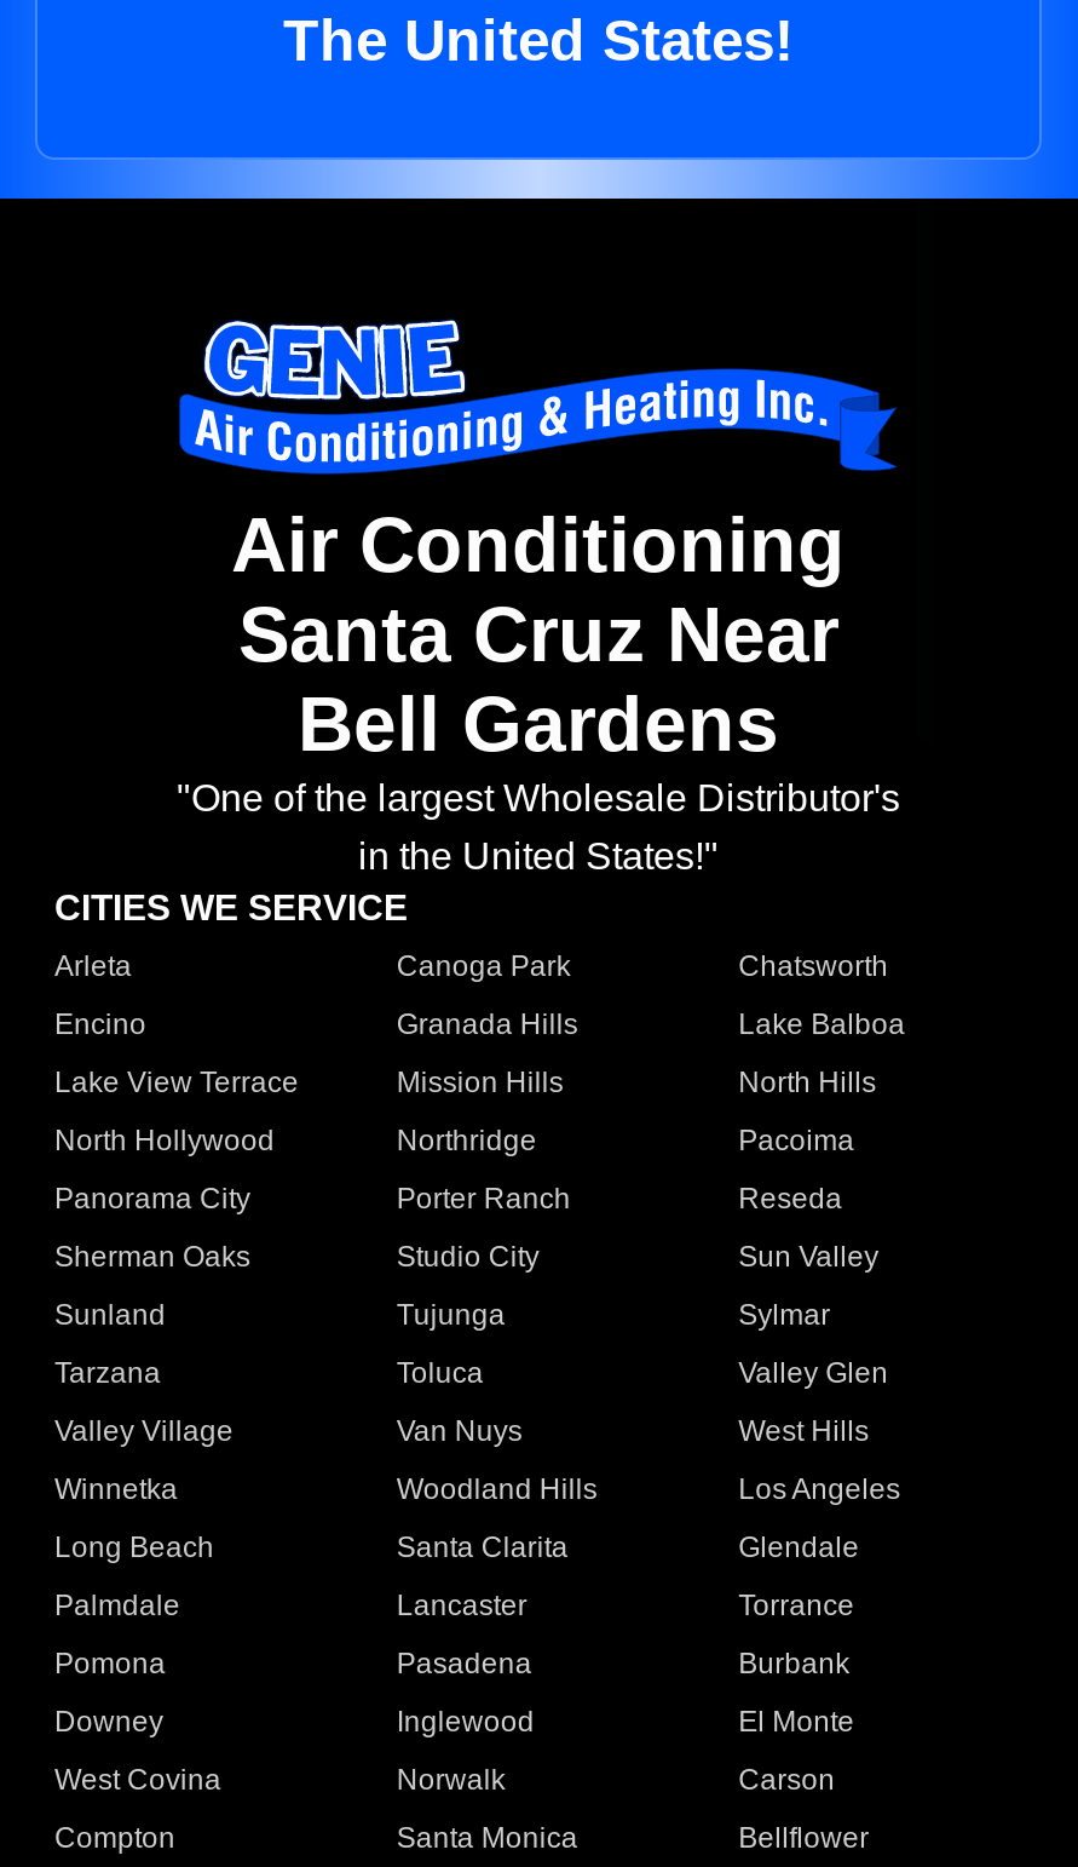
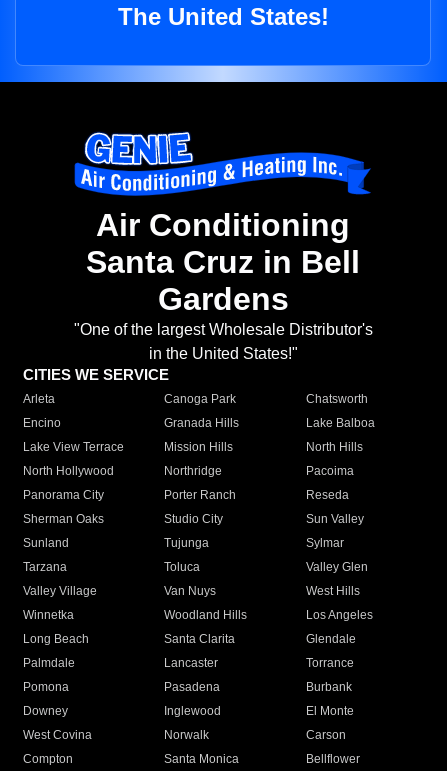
- Santa Cruz Near
- Bell Gardens
+ Santa Cruz in Bell
+ Gardens
